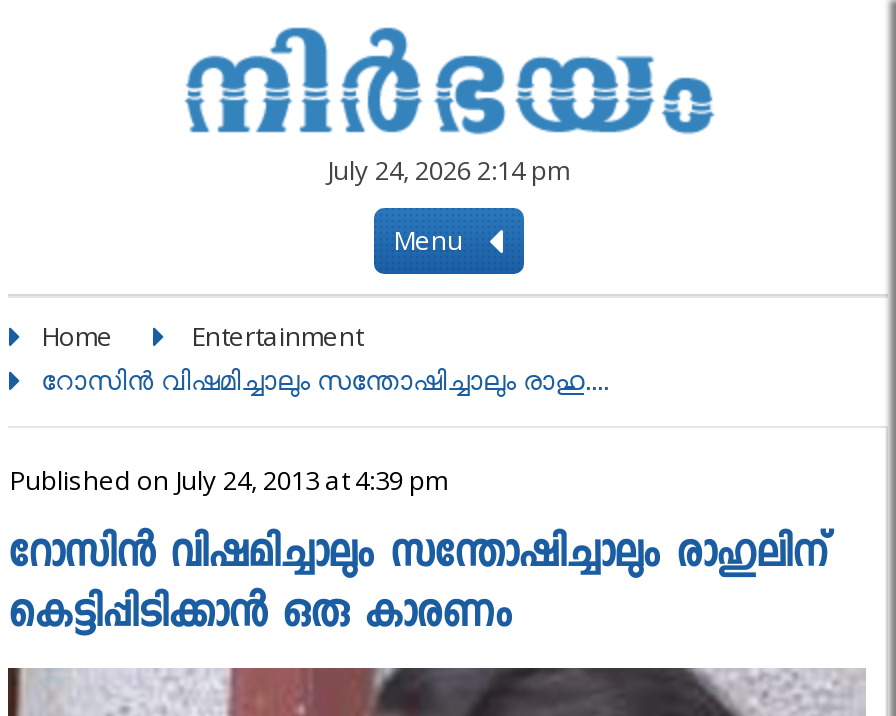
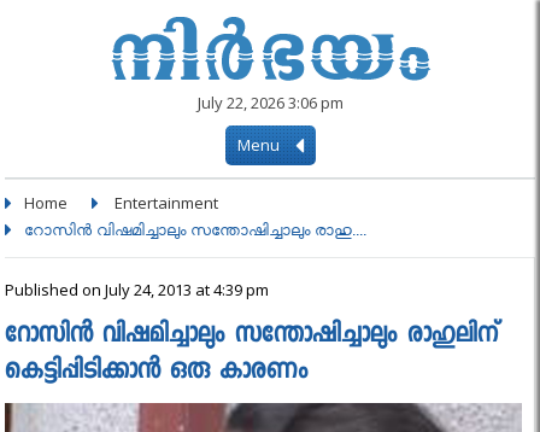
- July 24, 2026 2:14 pm
+ July 22, 2026 3:06 pm
